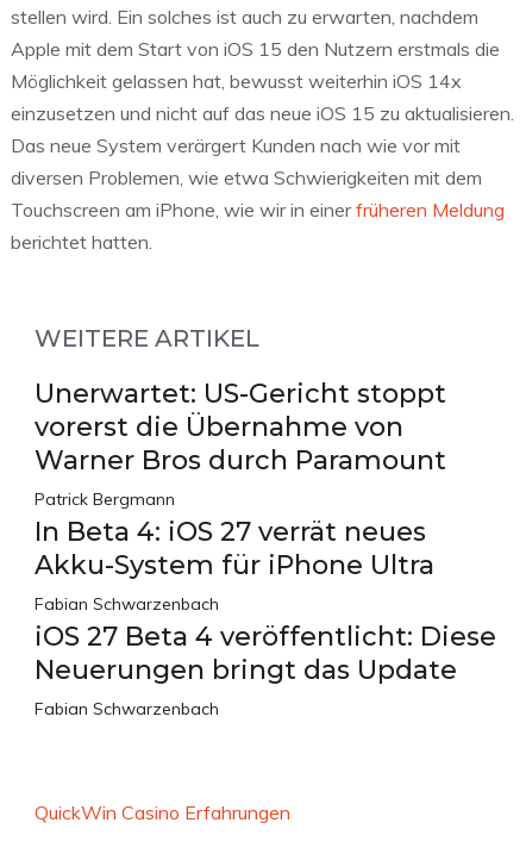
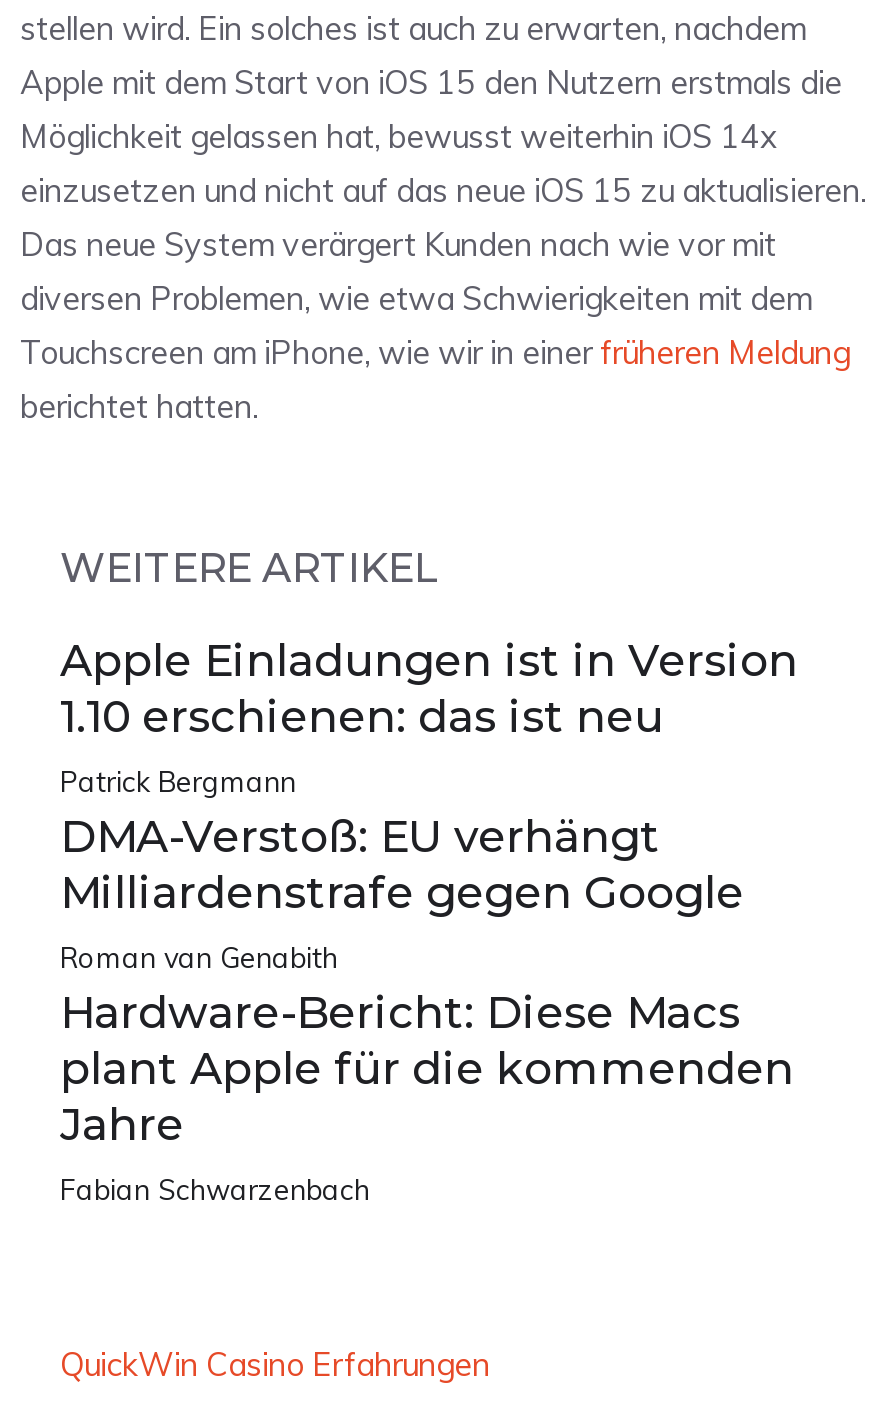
- Unerwartet: US-Gericht stoppt
- vorerst die Übernahme von
- Warner Bros durch Paramount
+ Apple Einladungen ist in Version
+ 1.10 erschienen: das ist neu

moved up: Patrick Bergmann

- In Beta 4: iOS 27 verrät neues
- Akku-System für iPhone Ultra
- Fabian Schwarzenbach
- iOS 27 Beta 4 veröffentlicht: Diese
- Neuerungen bringt das Update
+ DMA-Verstoß: EU verhängt
+ Milliardenstrafe gegen Google
+ Roman van Genabith
+ Hardware-Bericht: Diese Macs
+ plant Apple für die kommenden
+ Jahre
